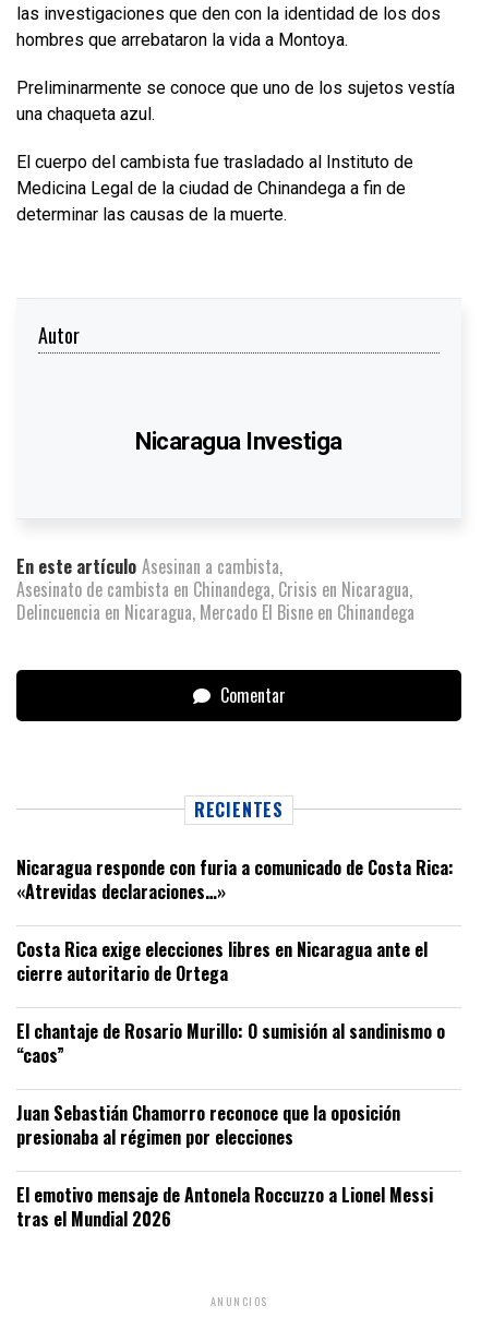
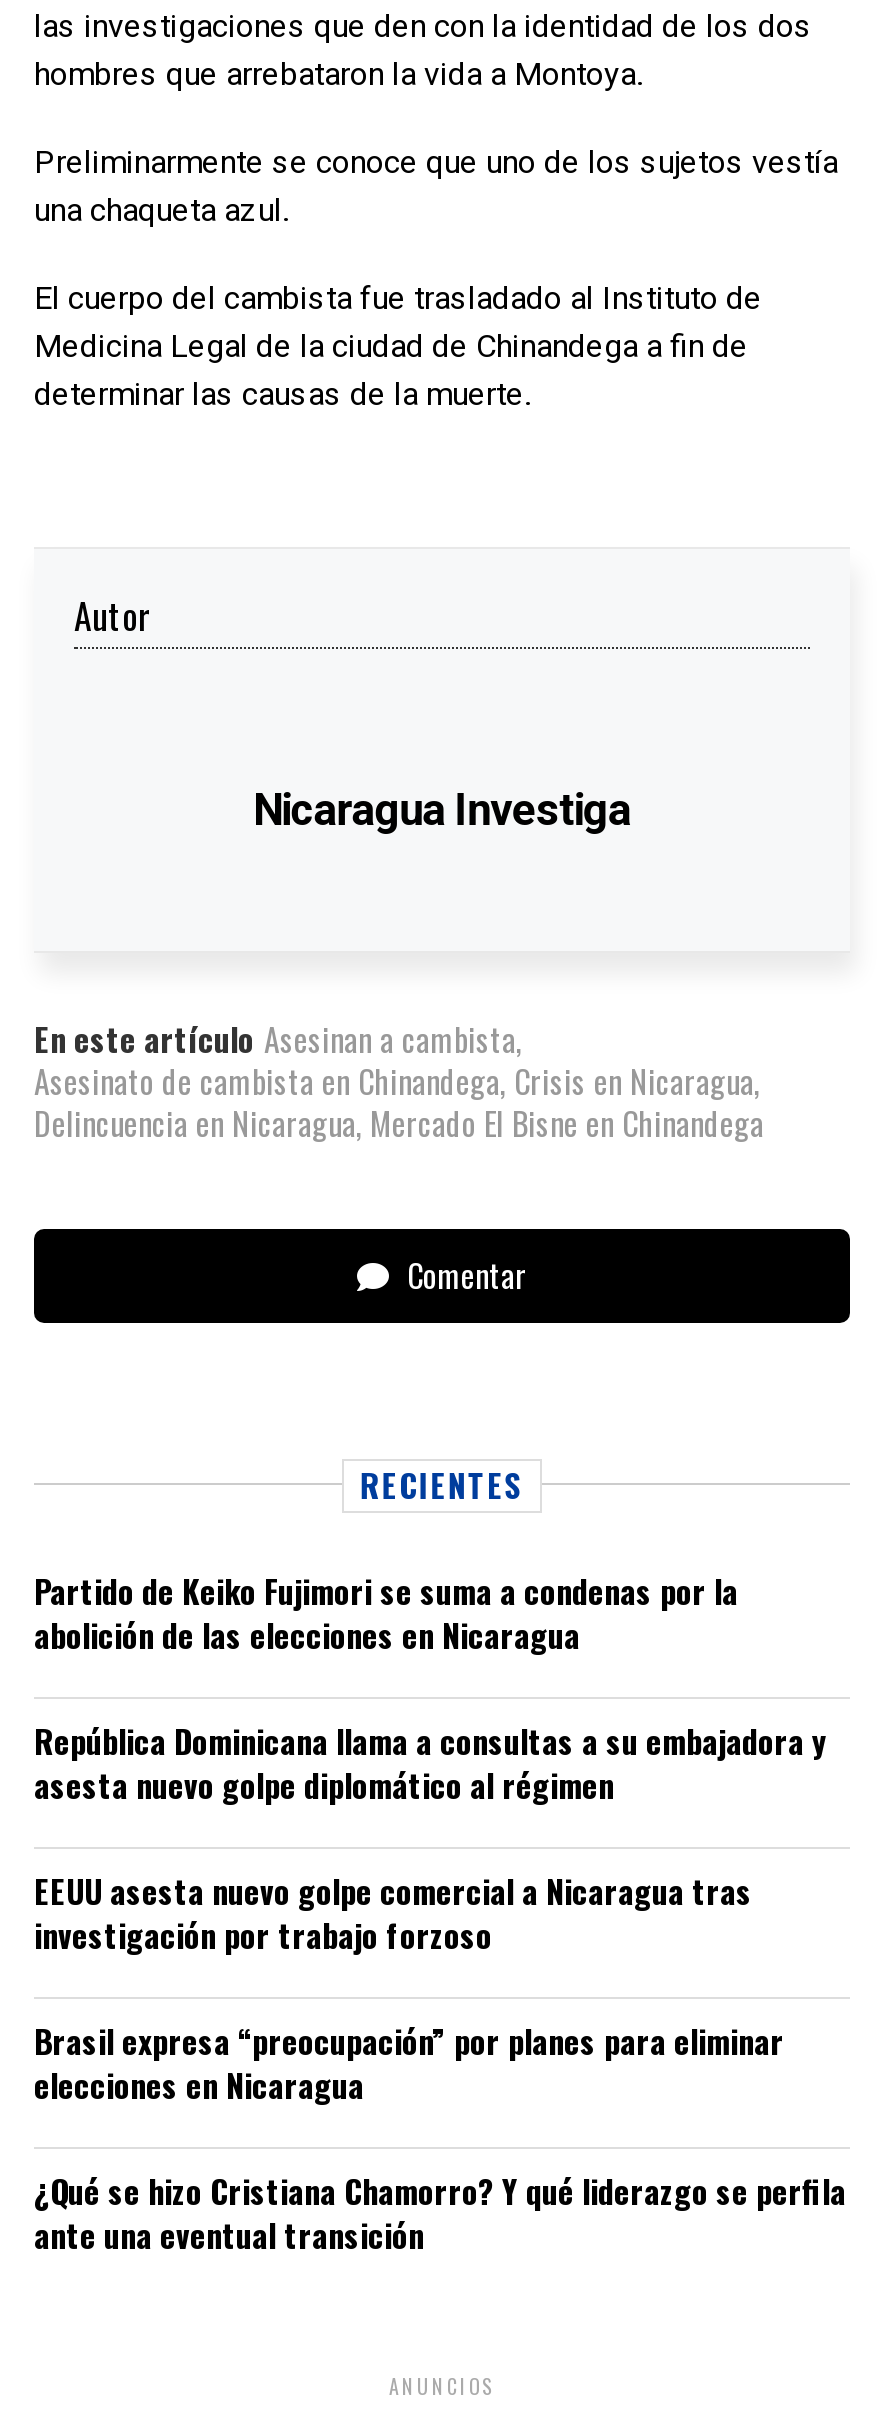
- Nicaragua responde con furia a comunicado de Costa Rica:
- «Atrevidas declaraciones…»
+ Partido de Keiko Fujimori se suma a condenas por la
+ abolición de las elecciones en Nicaragua

- Costa Rica exige elecciones libres en Nicaragua ante el
- cierre autoritario de Ortega
+ República Dominicana llama a consultas a su embajadora y
+ asesta nuevo golpe diplomático al régimen

- El chantaje de Rosario Murillo: O sumisión al sandinismo o
- “caos”
+ EEUU asesta nuevo golpe comercial a Nicaragua tras
+ investigación por trabajo forzoso

- Juan Sebastián Chamorro reconoce que la oposición
- presionaba al régimen por elecciones
+ Brasil expresa “preocupación” por planes para eliminar
+ elecciones en Nicaragua

- El emotivo mensaje de Antonela Roccuzzo a Lionel Messi
- tras el Mundial 2026
+ ¿Qué se hizo Cristiana Chamorro? Y qué liderazgo se perfila
+ ante una eventual transición
